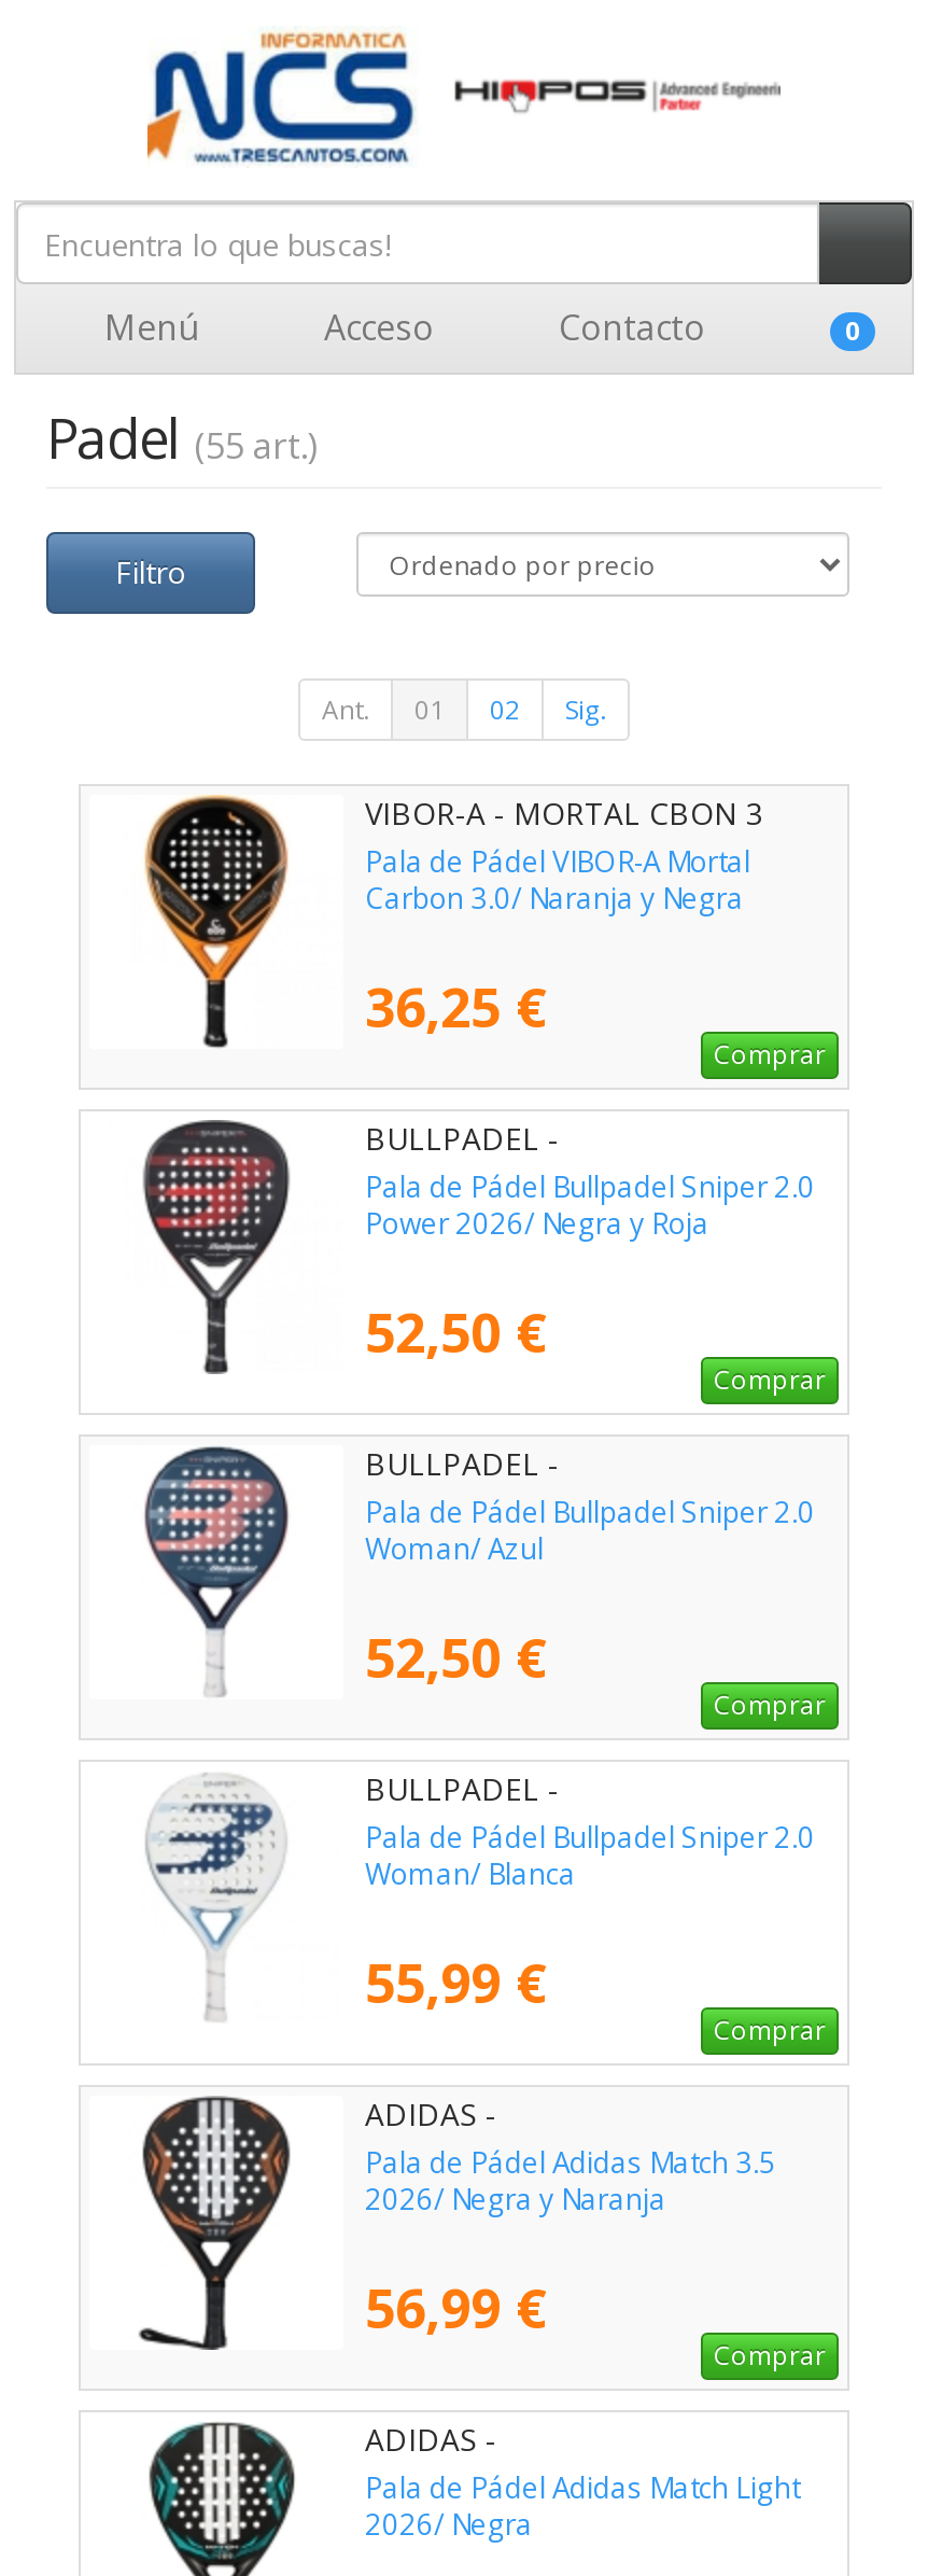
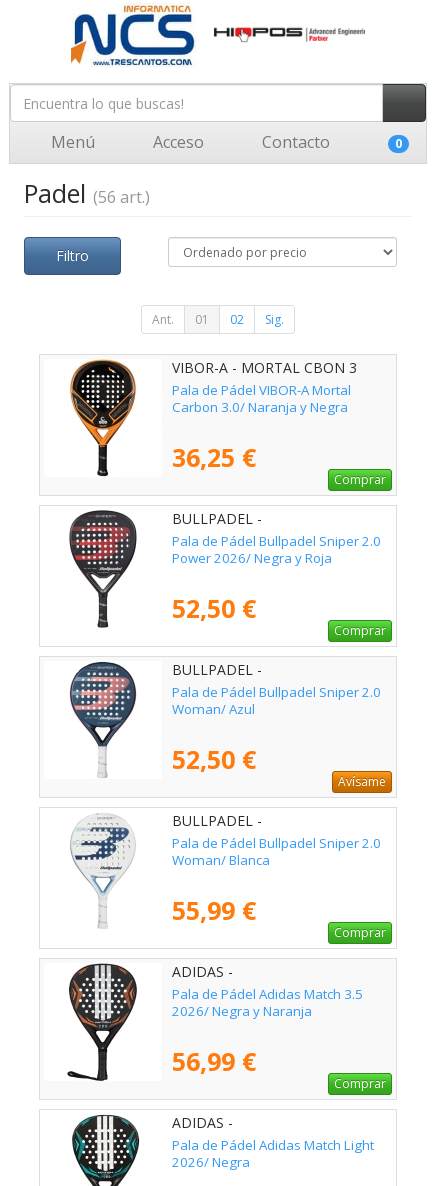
- Padel (55 art.)
+ Padel (56 art.)

- Comprar
+ Avísame
